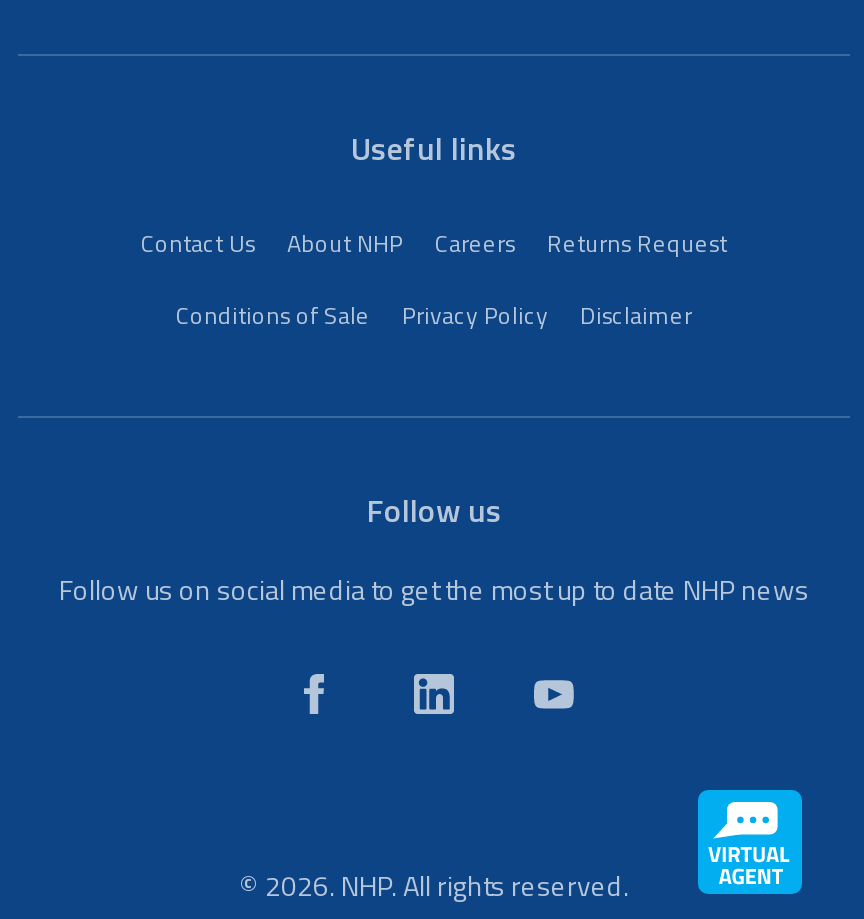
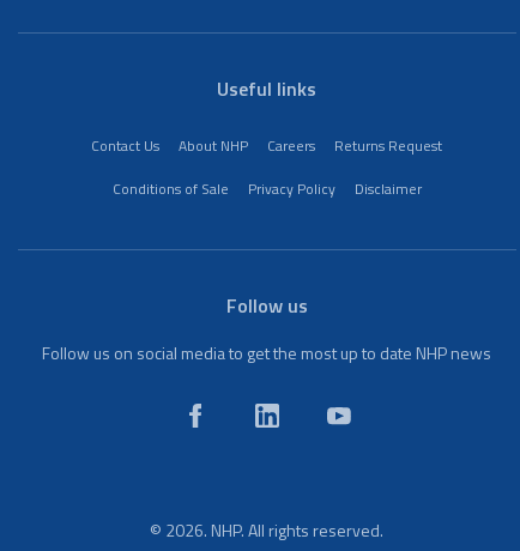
- [image]
